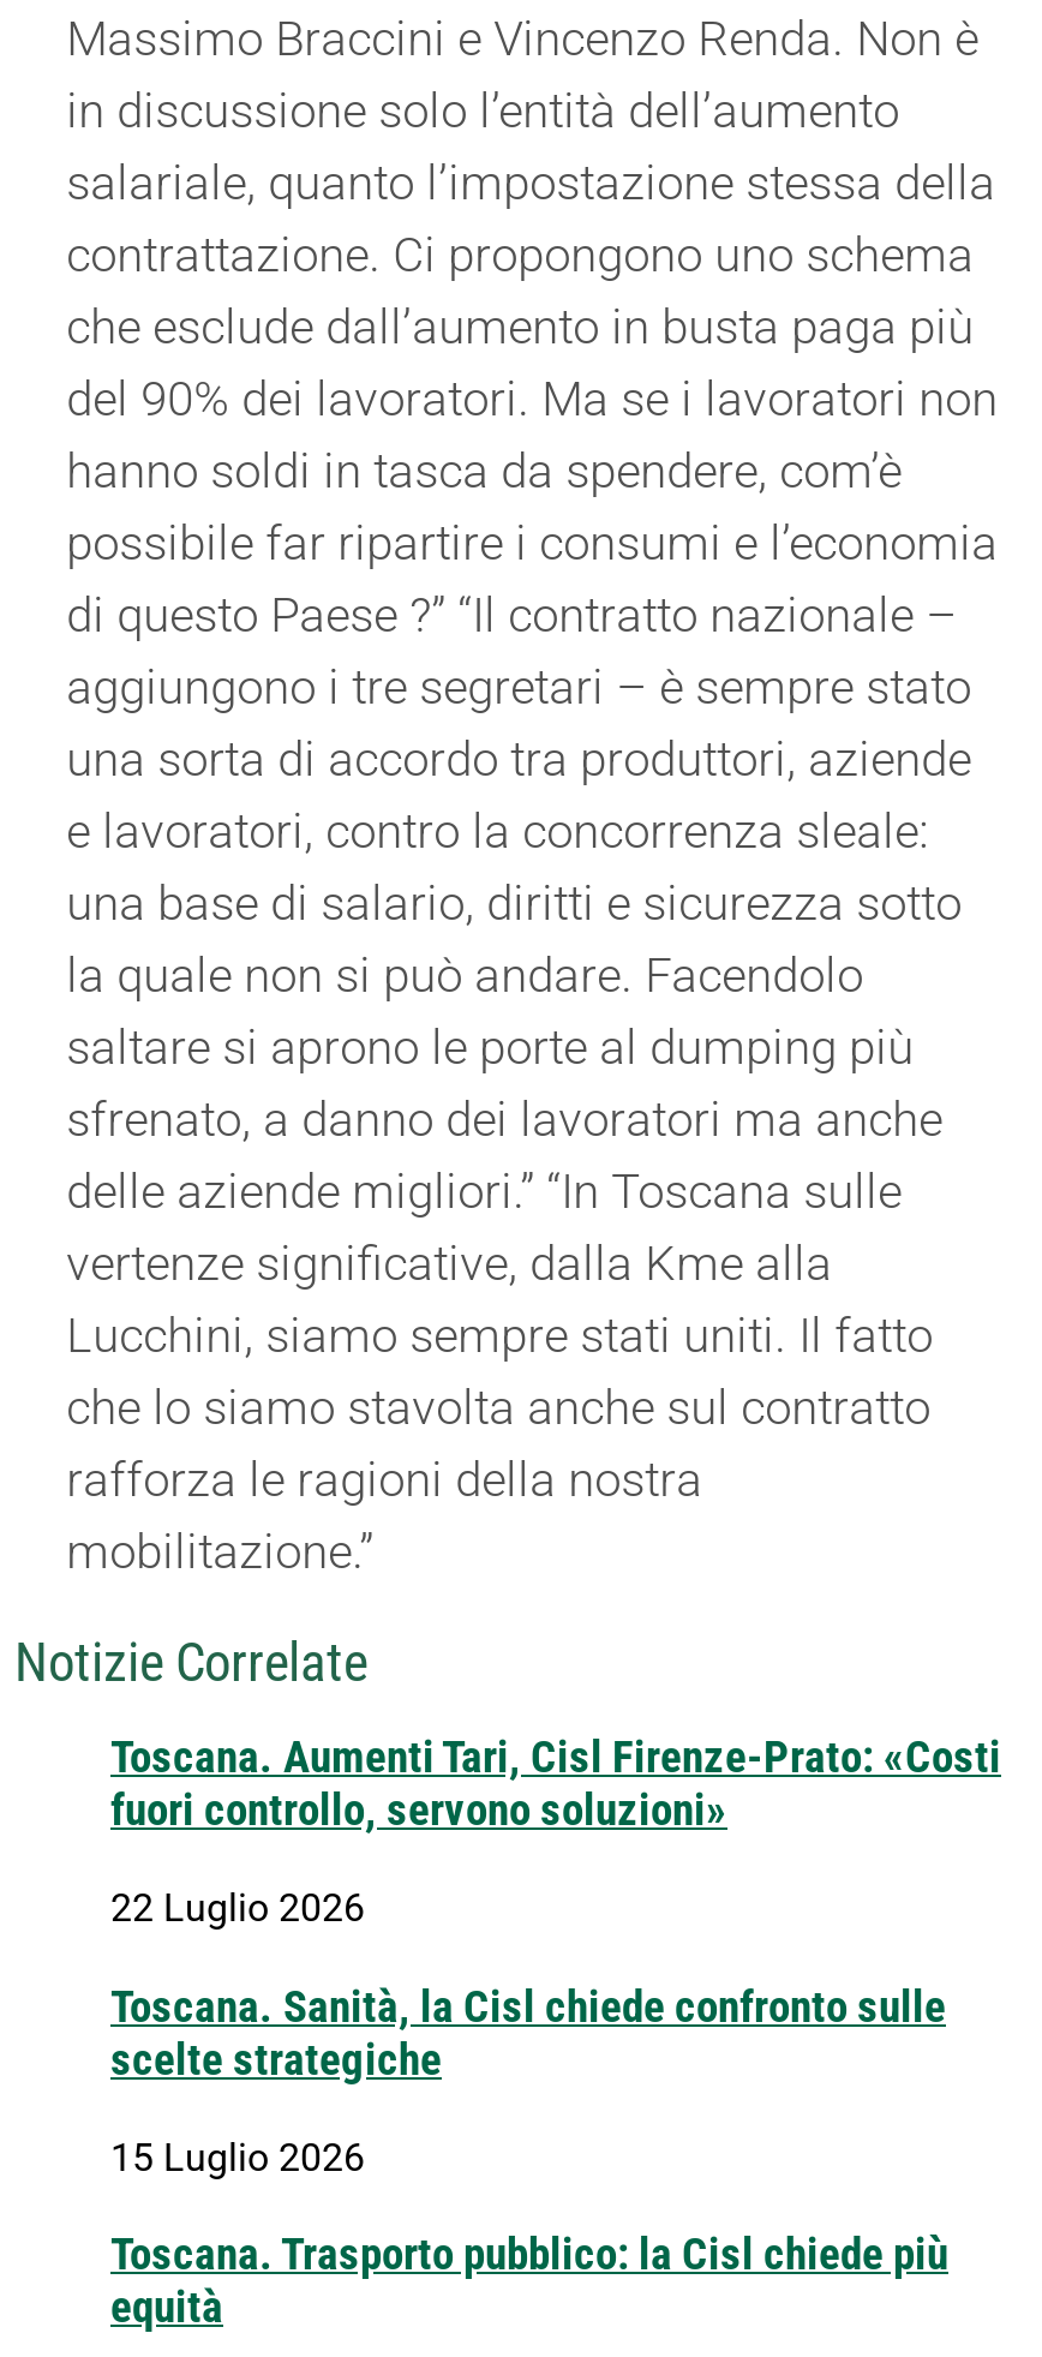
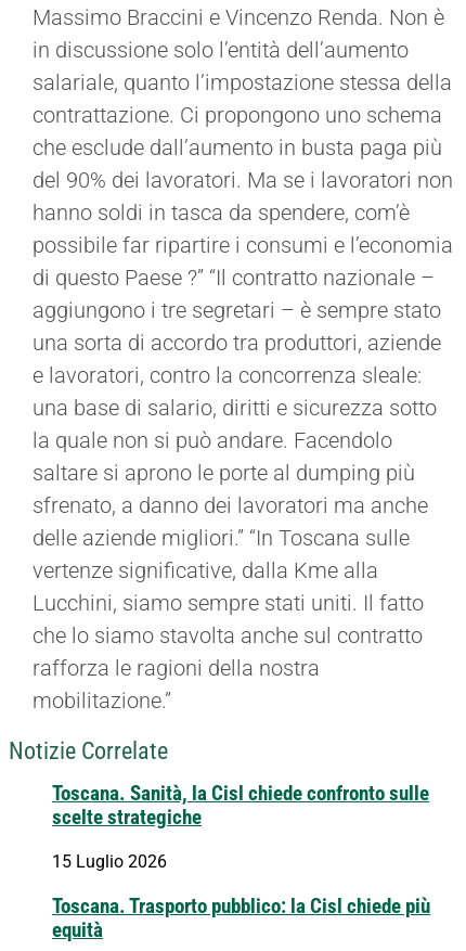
- Toscana. Aumenti Tari, Cisl Firenze-Prato: «Costi
- fuori controllo, servono soluzioni»
- 22 Luglio 2026
